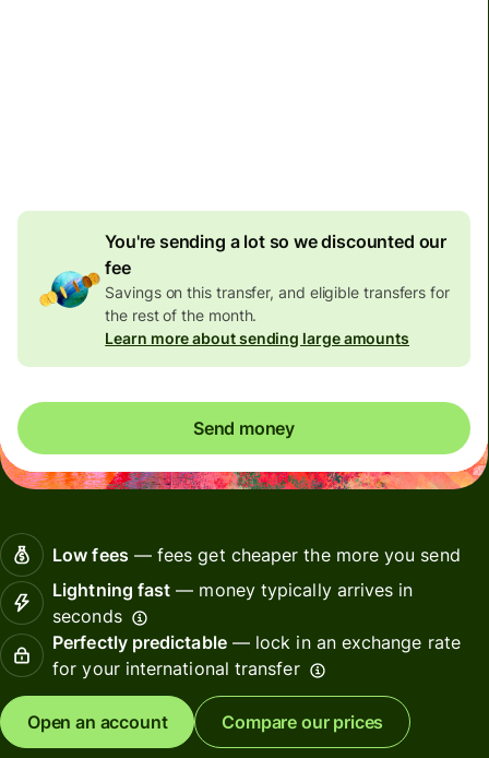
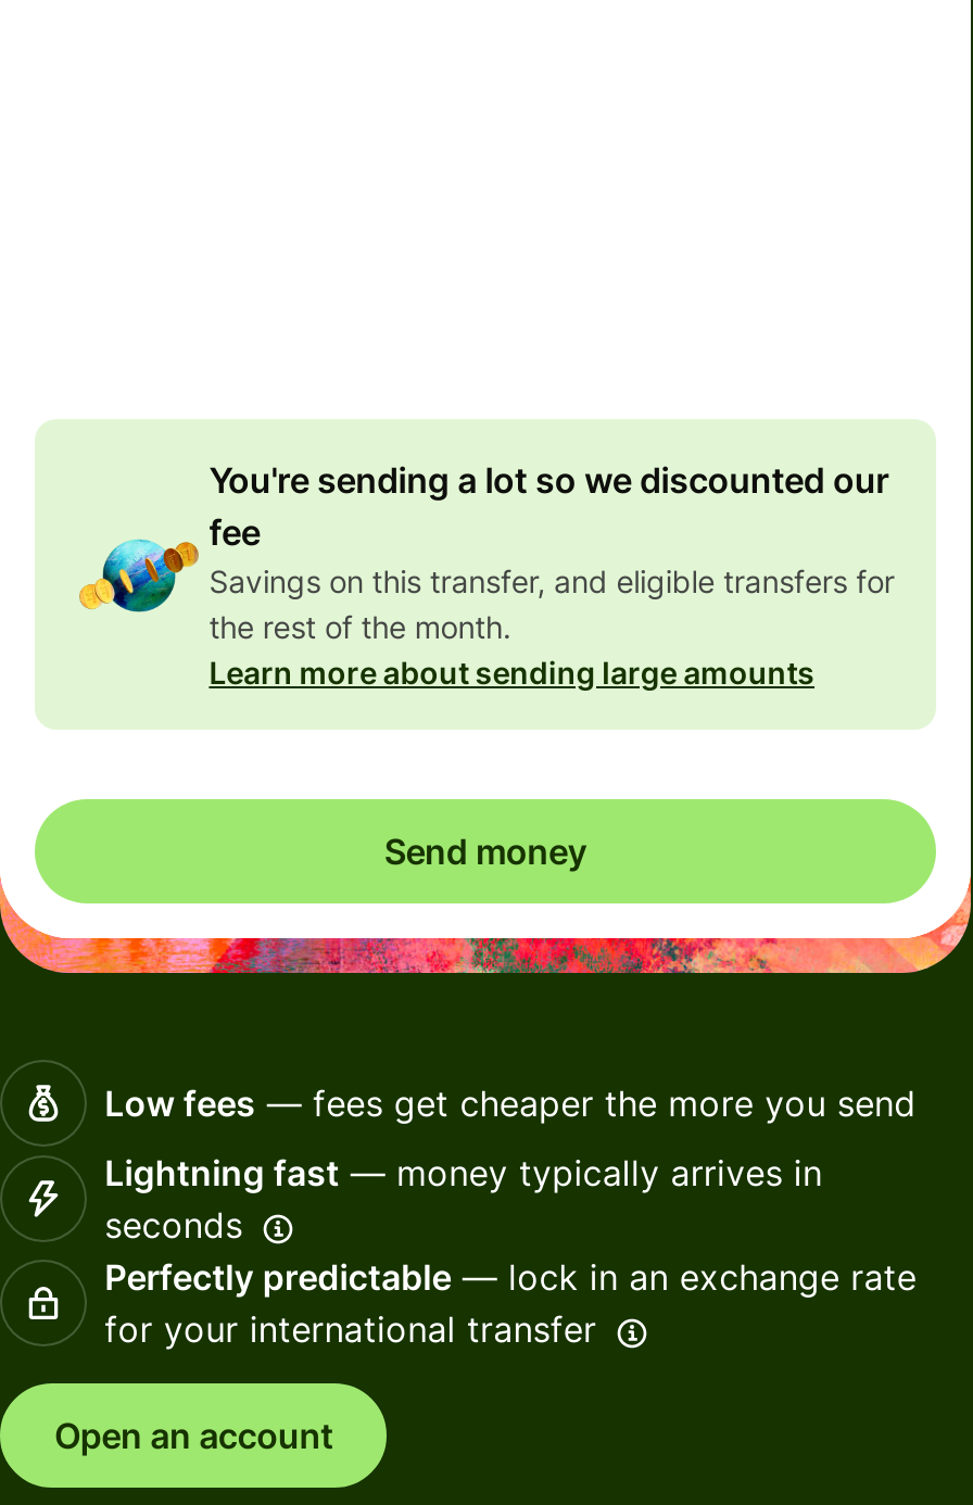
- Compare our prices
